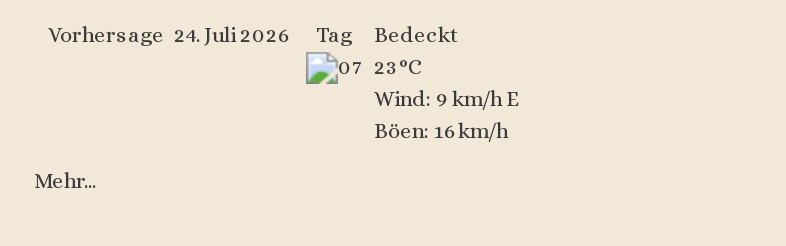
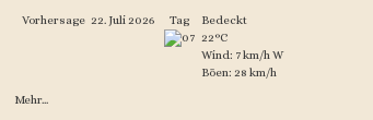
- Vorhersage 24. Juli 2026
+ Vorhersage 22. Juli 2026

- 23°C
- Wind: 9 km/h E
- Böen: 16 km/h
+ 22°C
+ Wind: 7 km/h W
+ Böen: 28 km/h
